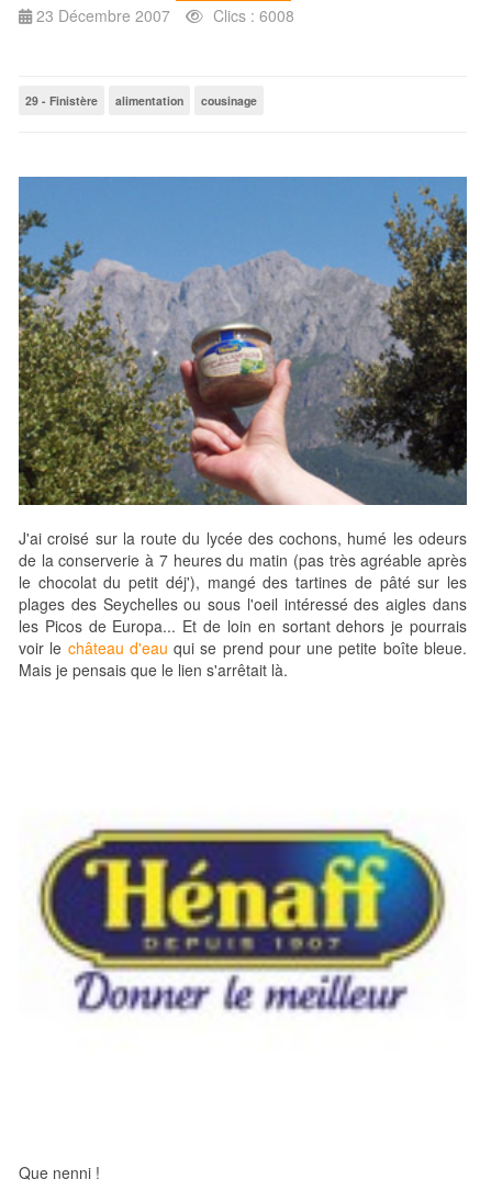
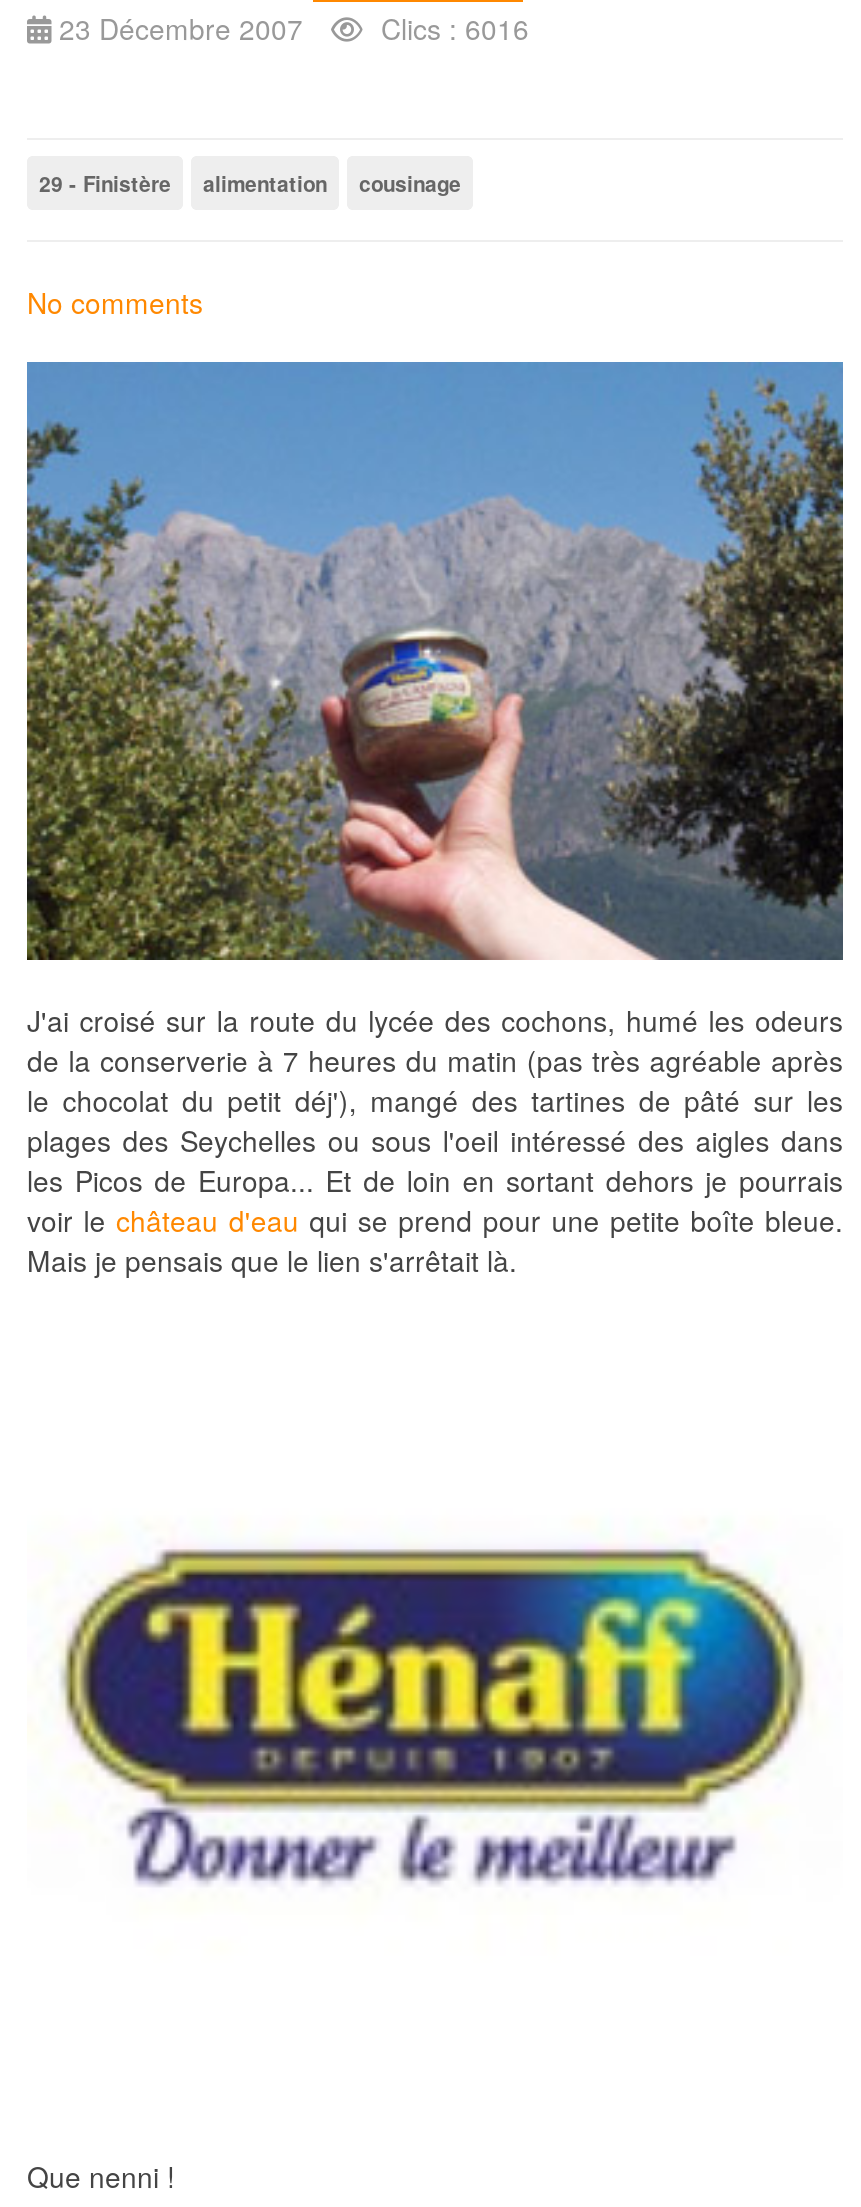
- 23 Décembre 2007 Clics : 6008
+ 23 Décembre 2007 Clics : 6016

+ No comments
